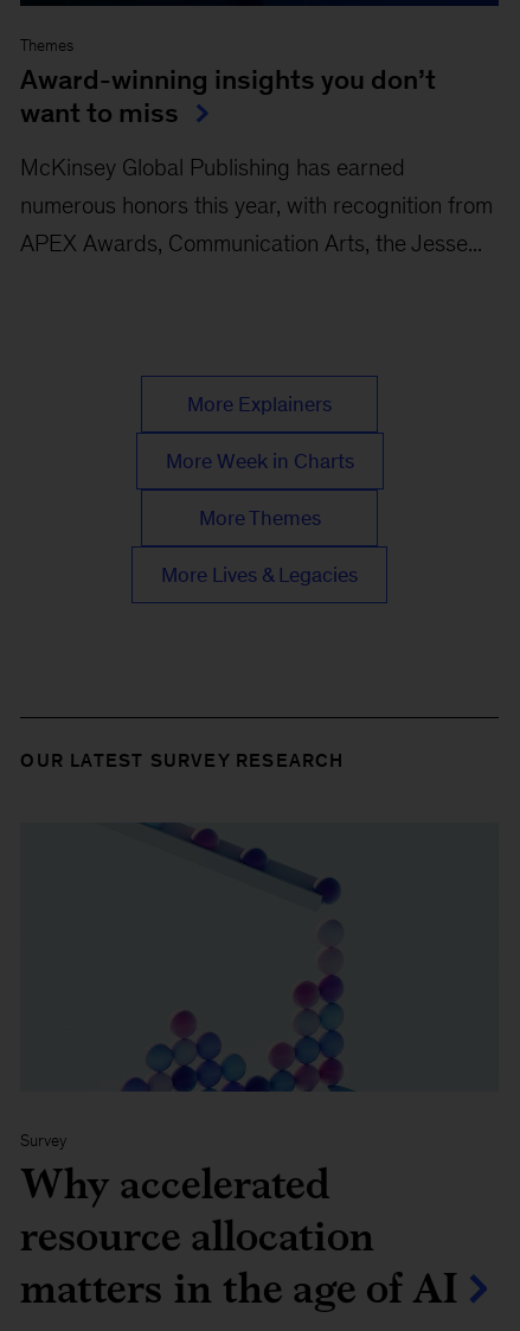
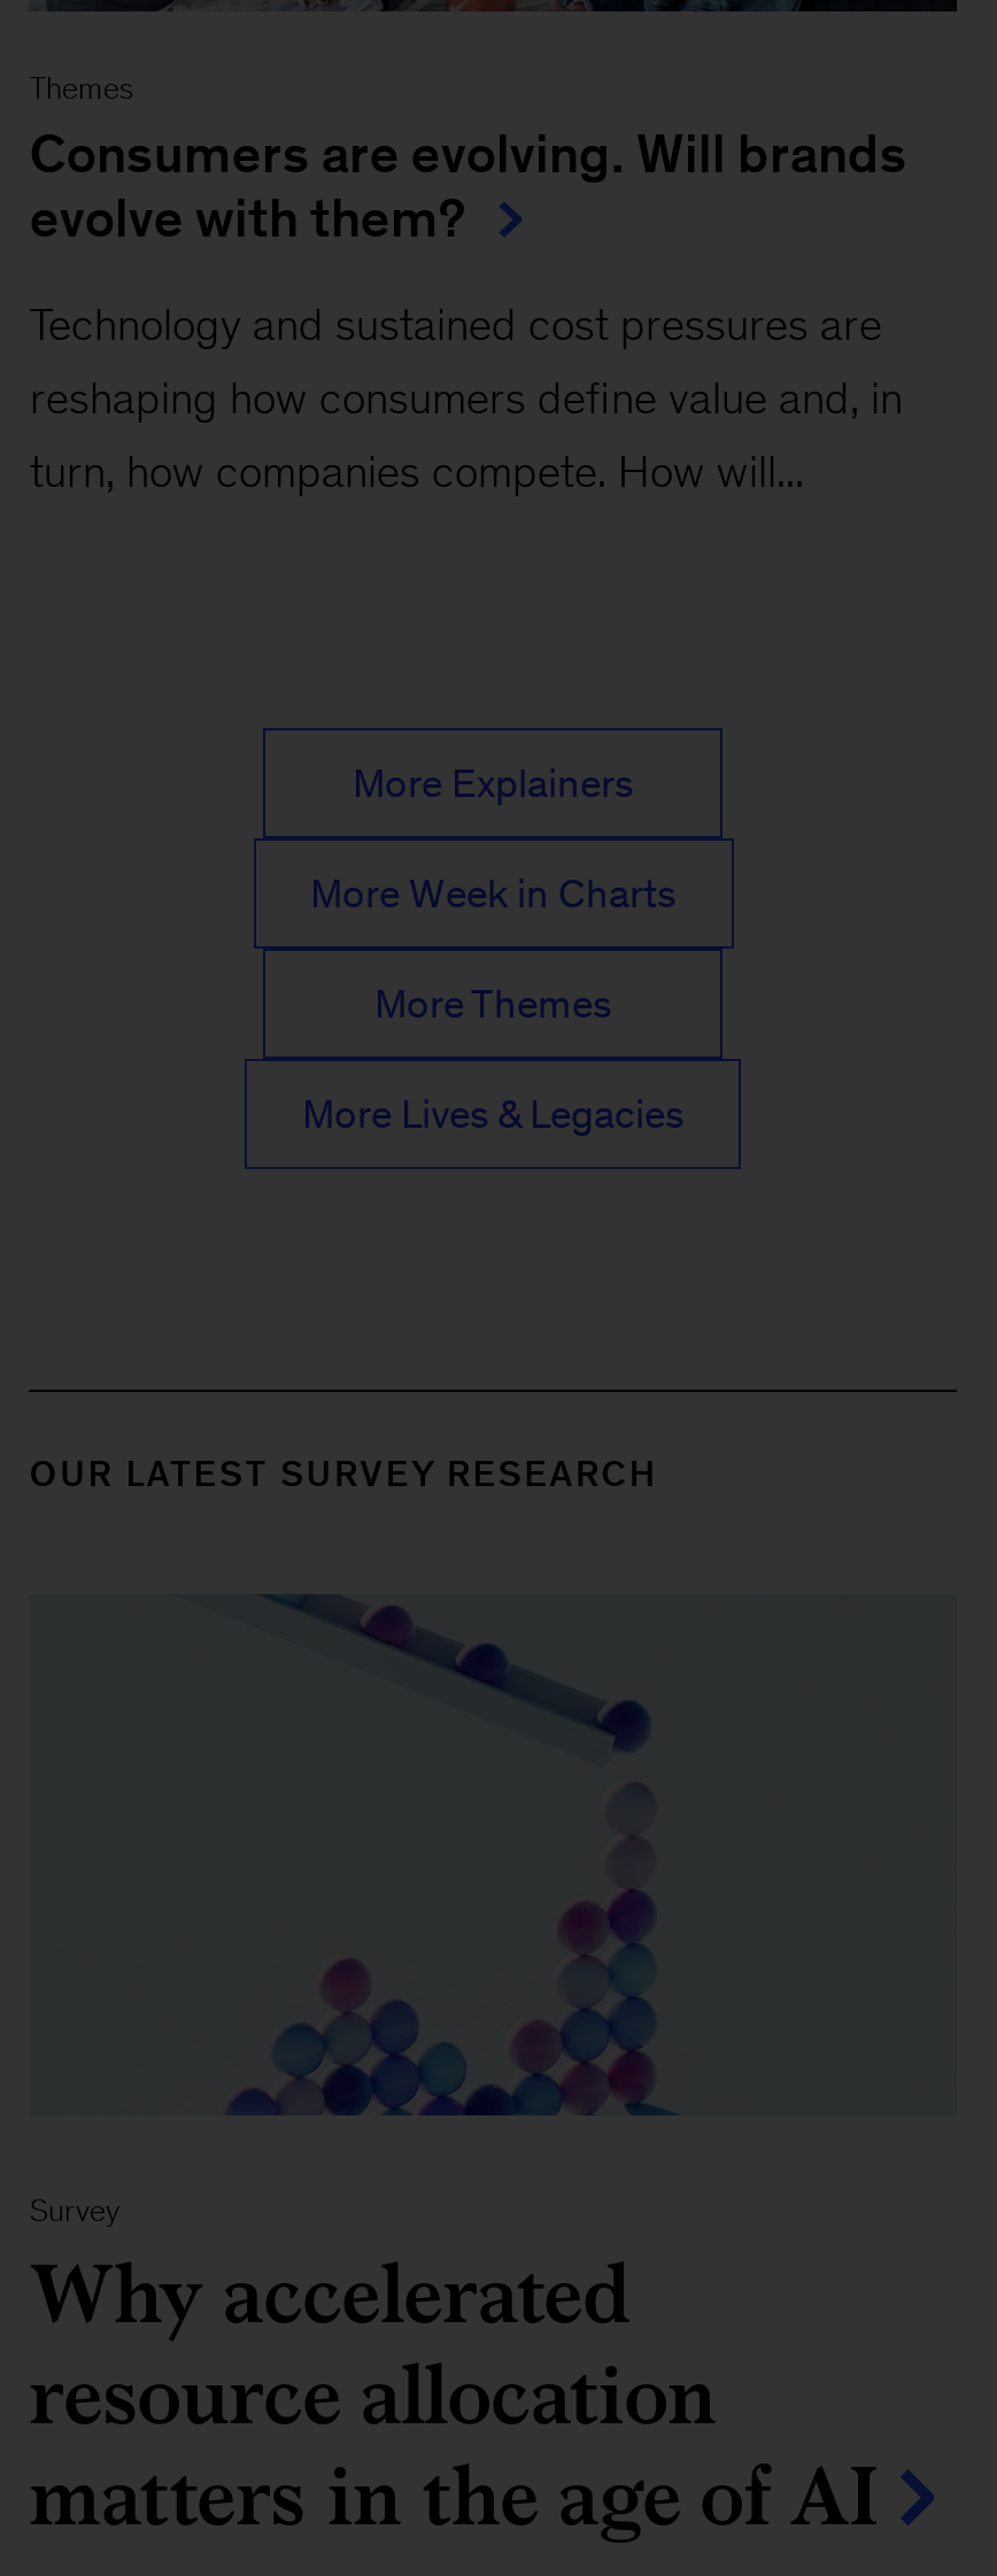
- Award-winning insights you don’t
- want to miss
+ Consumers are evolving. Will brands
+ evolve with them?

- McKinsey Global Publishing has earned
+ Technology and sustained cost pressures are

- numerous honors this year, with recognition from
+ reshaping how consumers define value and, in

- APEX Awards, Communication Arts, the Jesse...
+ turn, how companies compete. How will...
